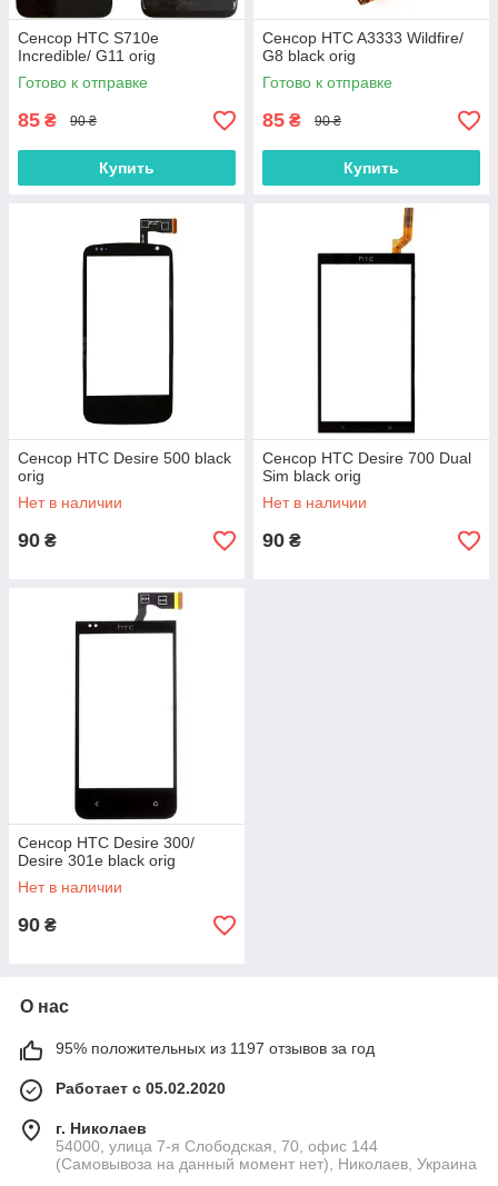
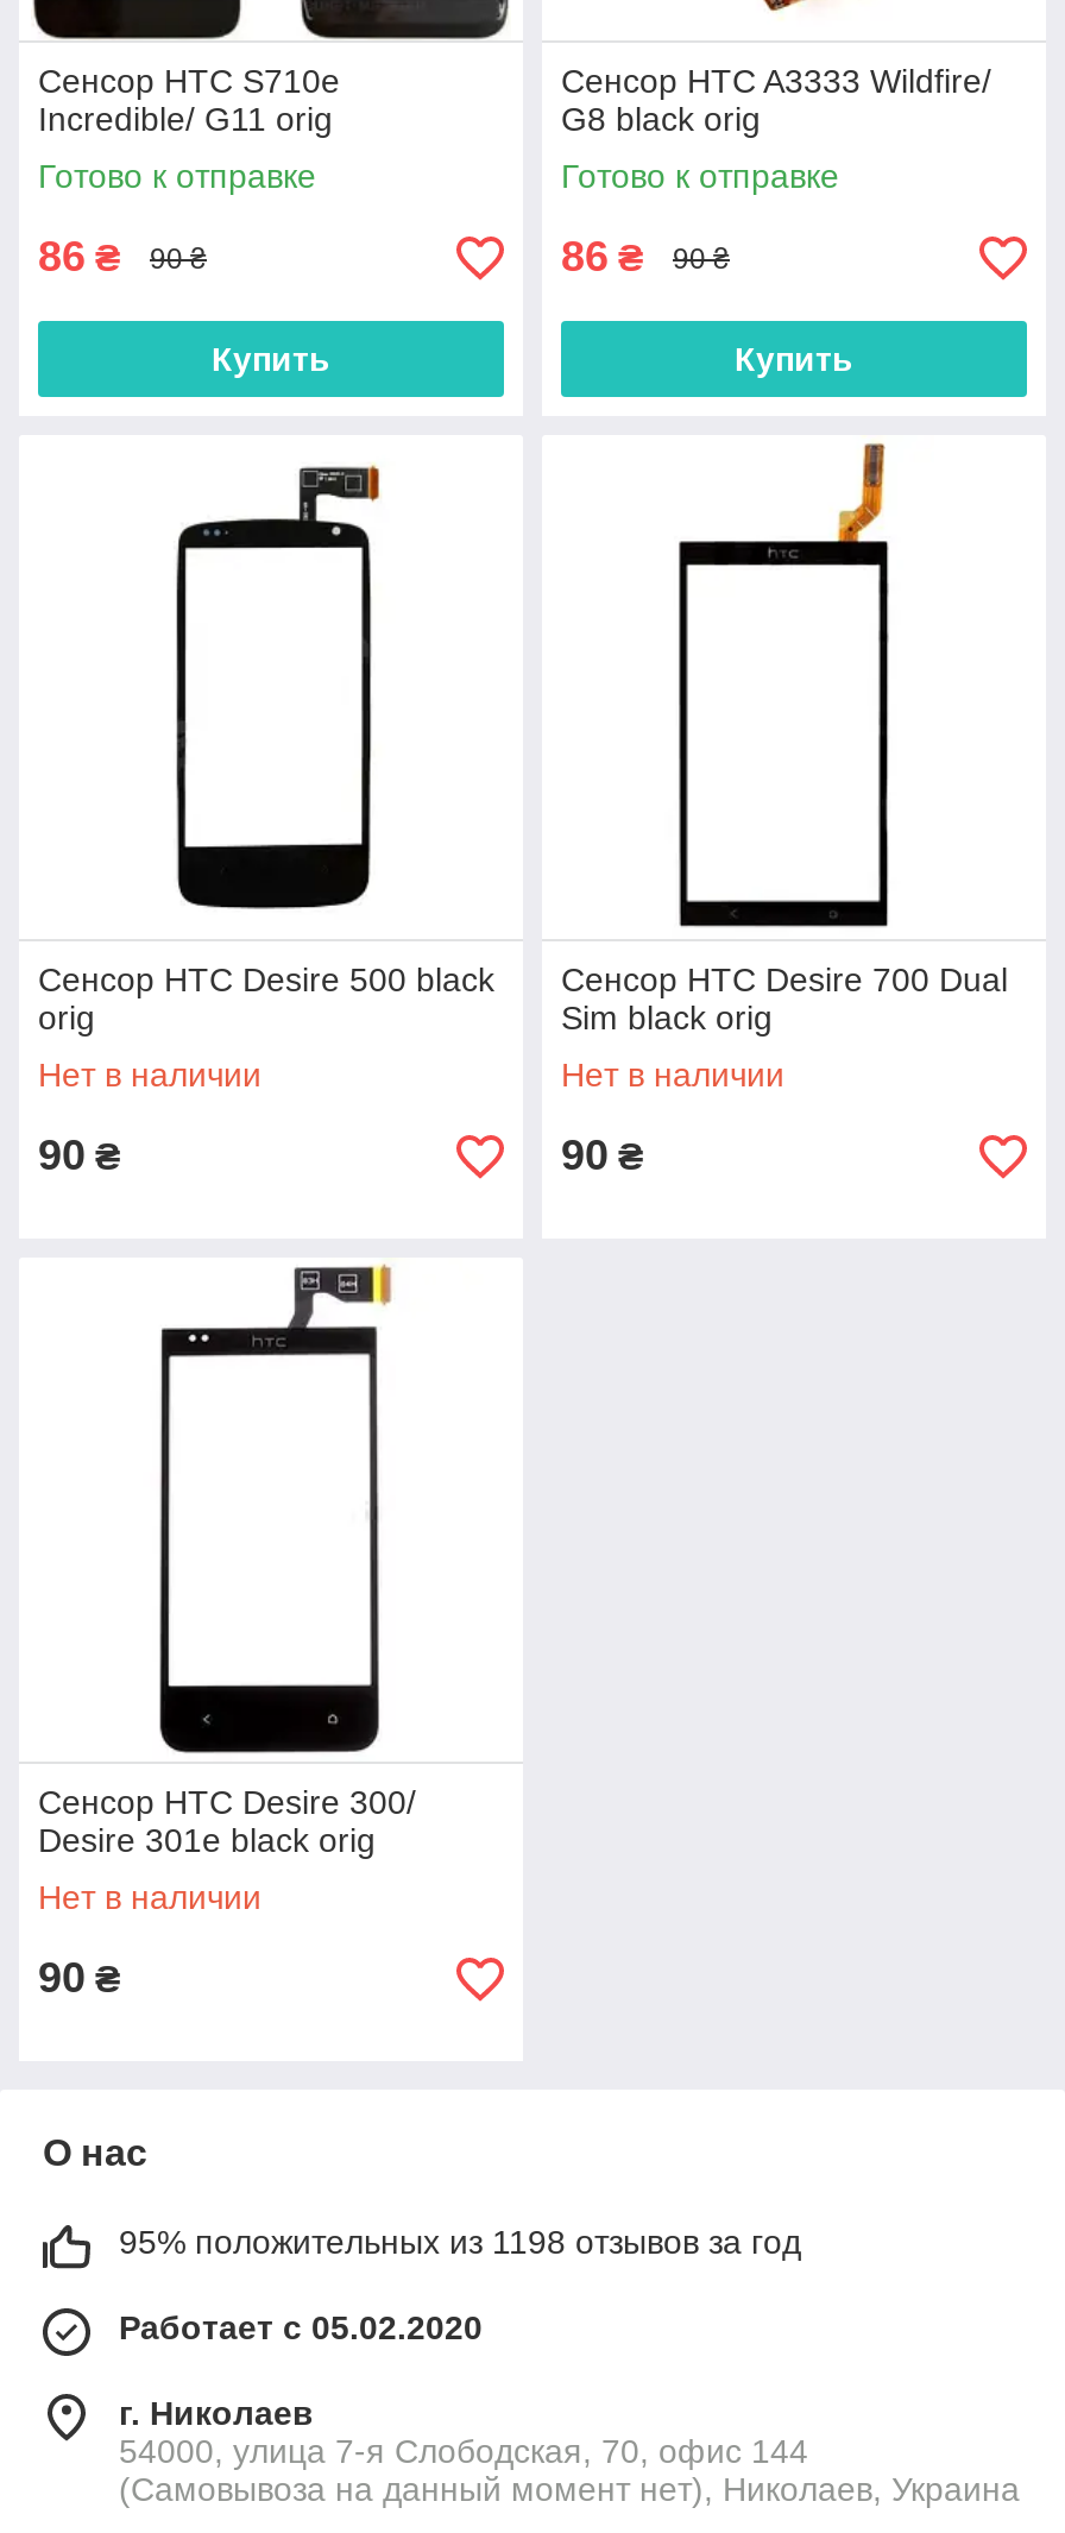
- 85 ₴
+ 86 ₴

- 85 ₴
+ 86 ₴

- 95% положительных из 1197 отзывов за год
+ 95% положительных из 1198 отзывов за год
